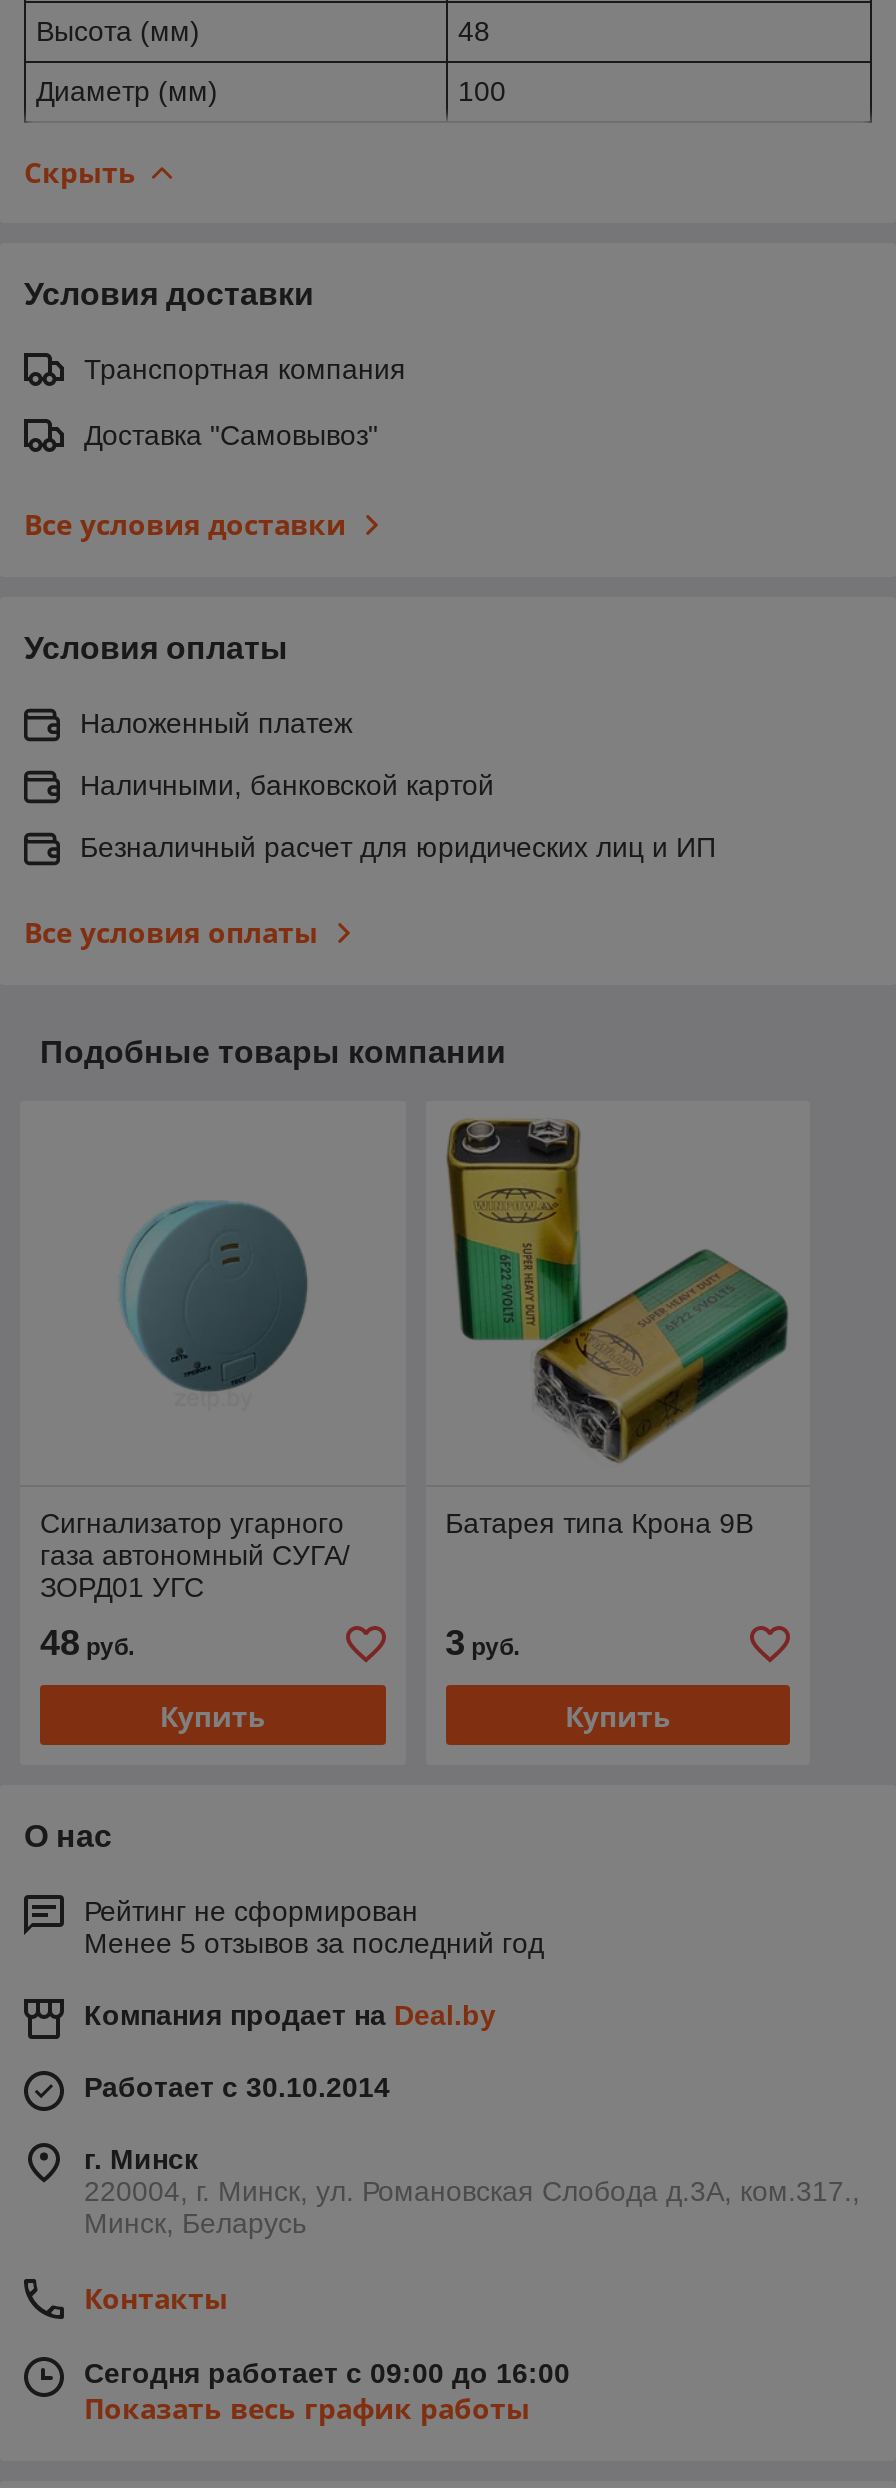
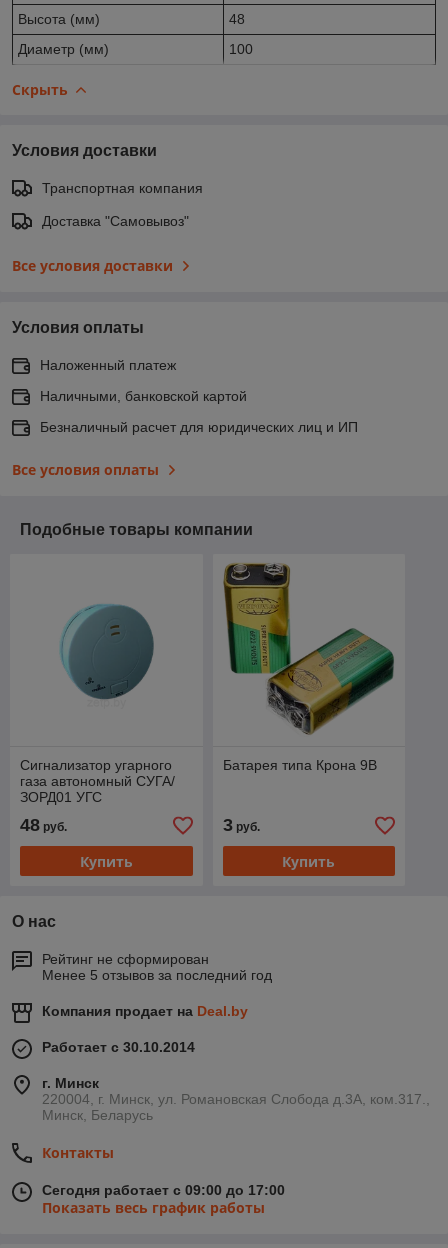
- Сегодня работает с 09:00 до 16:00
+ Сегодня работает с 09:00 до 17:00
